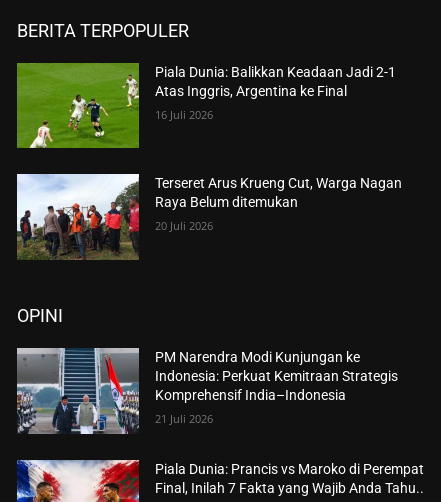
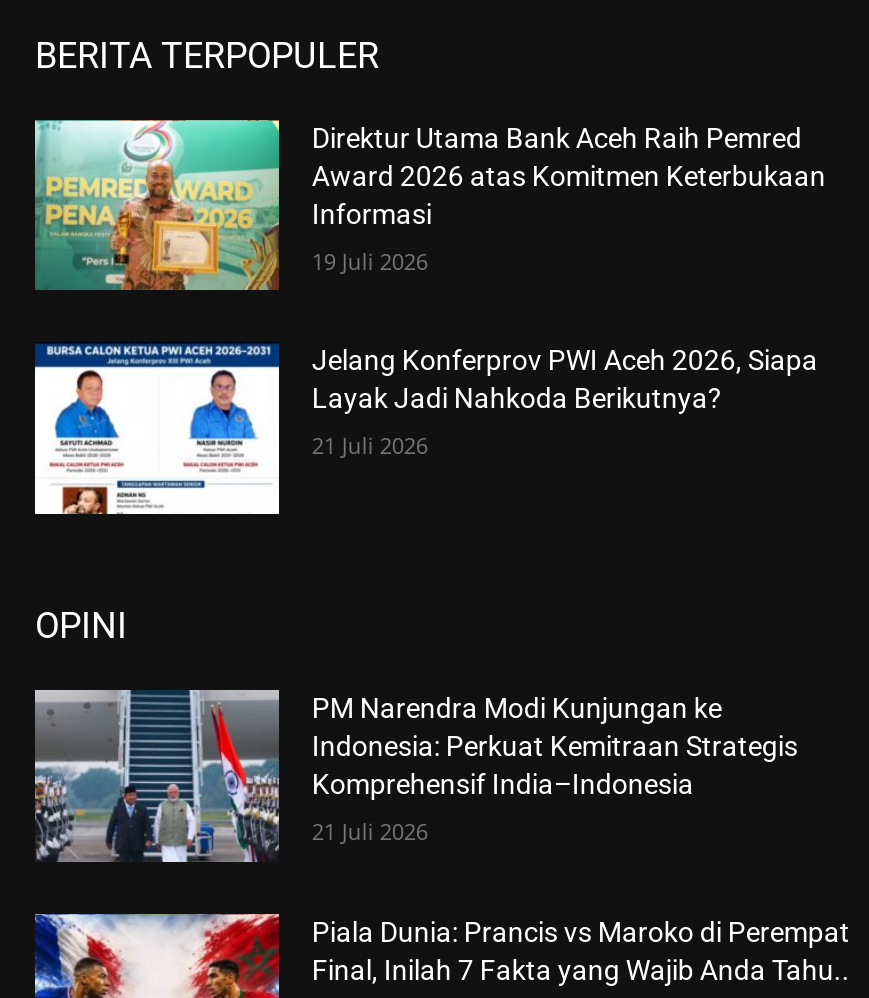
- [image]
- Piala Dunia: Balikkan Keadaan Jadi 2-1
- Atas Inggris, Argentina ke Final
+ [image]
+ Direktur Utama Bank Aceh Raih Pemred
+ Award 2026 atas Komitmen Keterbukaan
+ Informasi

- 16 Juli 2026
+ 19 Juli 2026

- [image]
- Terseret Arus Krueng Cut, Warga Nagan
- Raya Belum ditemukan
+ [image]
+ Jelang Konferprov PWI Aceh 2026, Siapa
+ Layak Jadi Nahkoda Berikutnya?

- 20 Juli 2026
+ 21 Juli 2026
